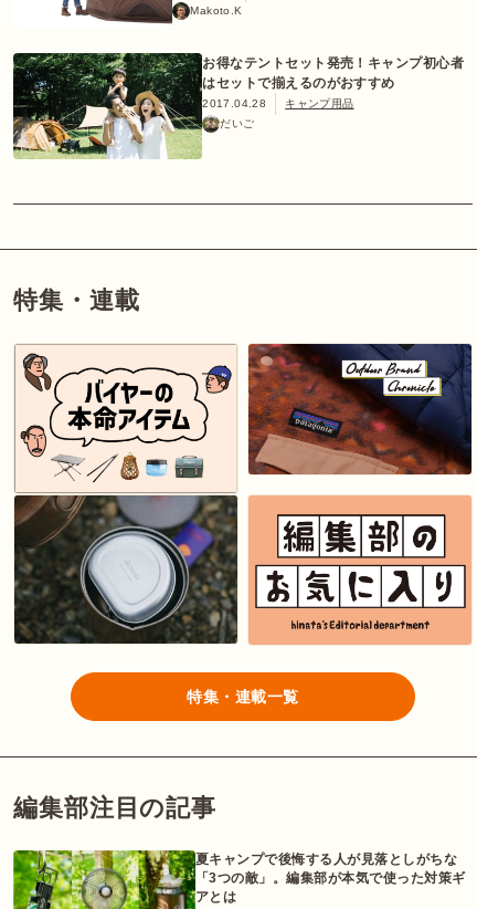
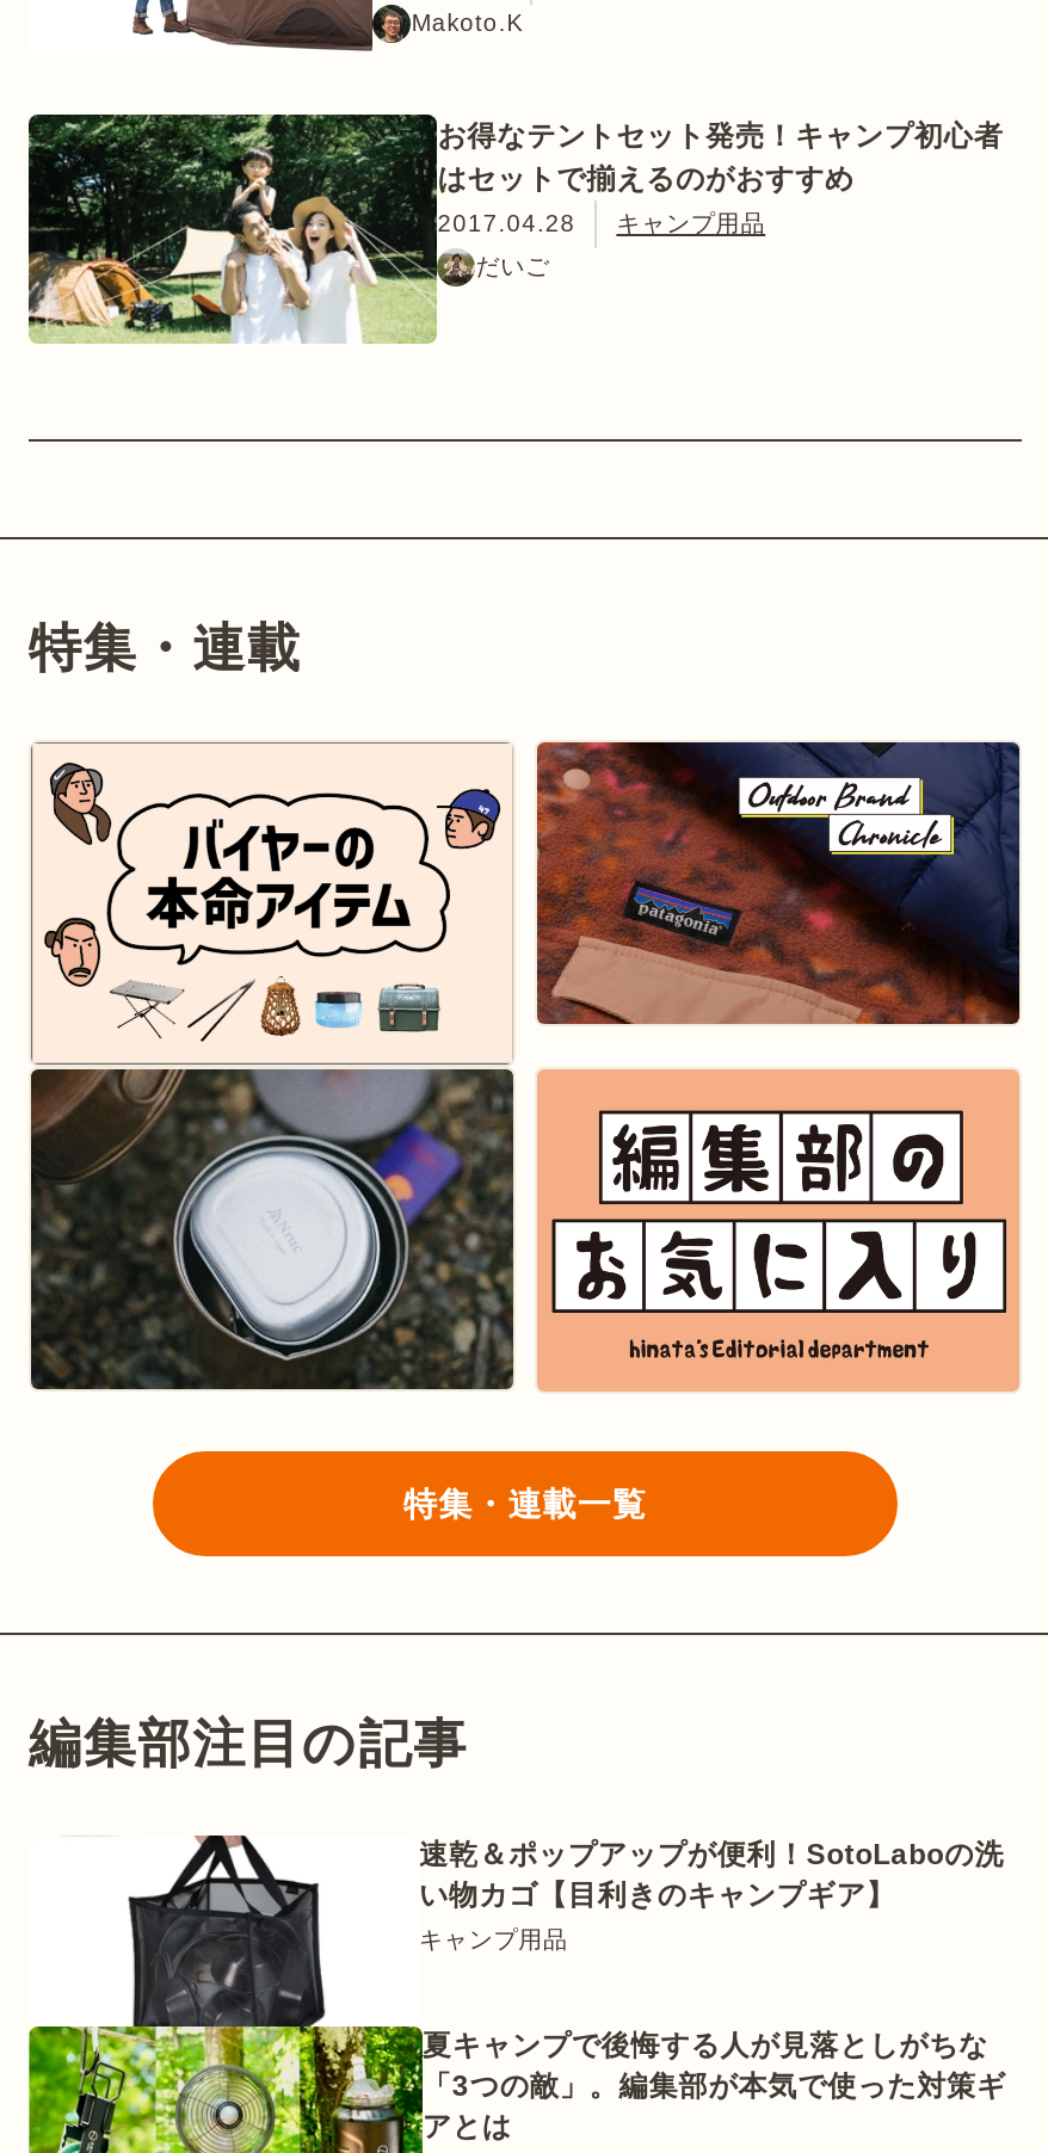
+ [image]
+ 速乾＆ポップアップが便利！SotoLaboの洗
+ い物カゴ【目利きのキャンプギア】
+ キャンプ用品
